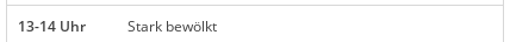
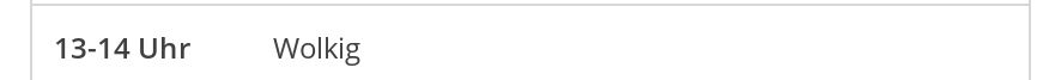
- Stark bewölkt
+ Wolkig
